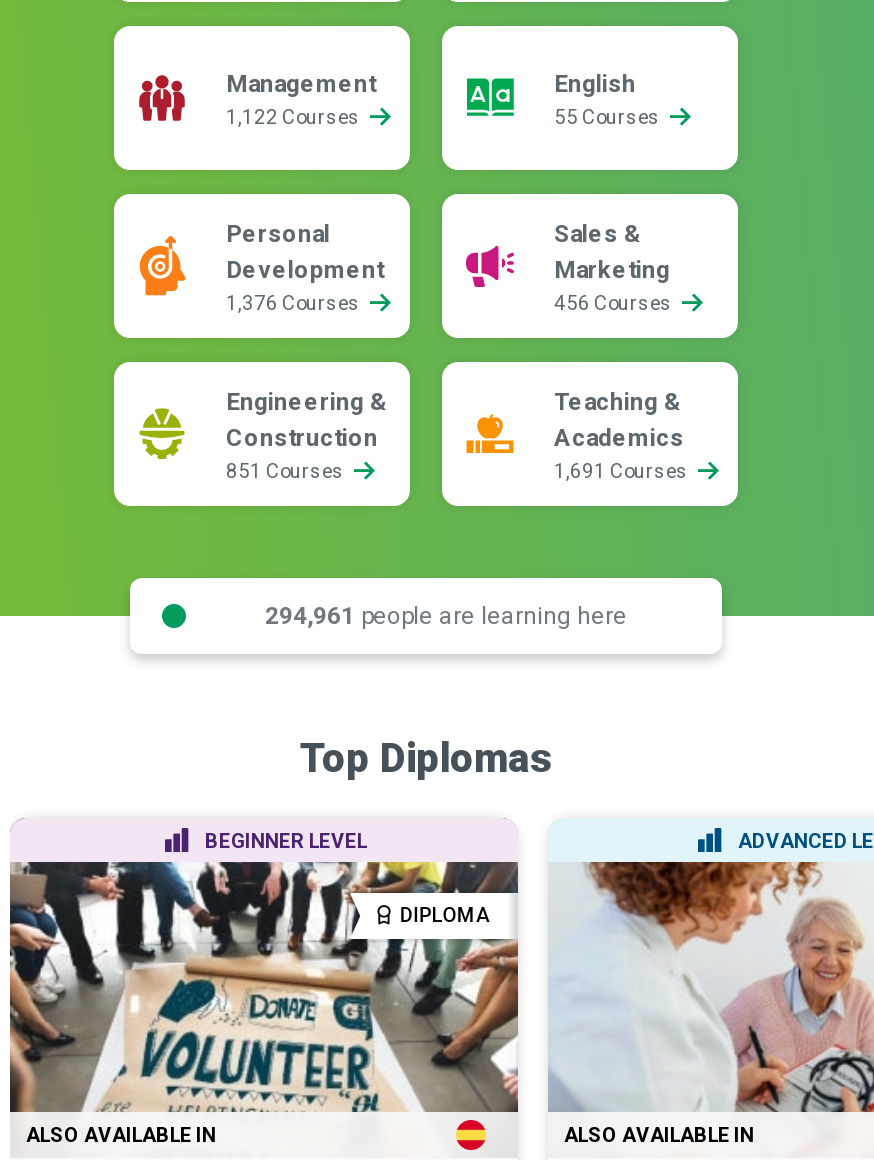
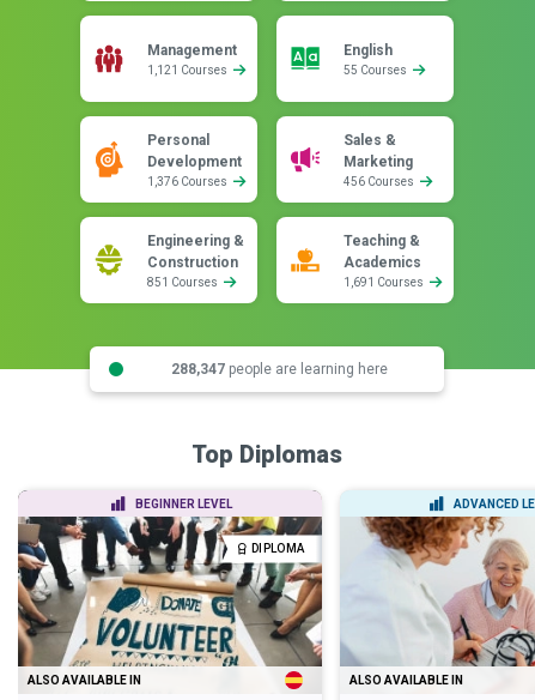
- 1,122 Courses
+ 1,121 Courses

- 294,961 people are learning here
+ 288,347 people are learning here
